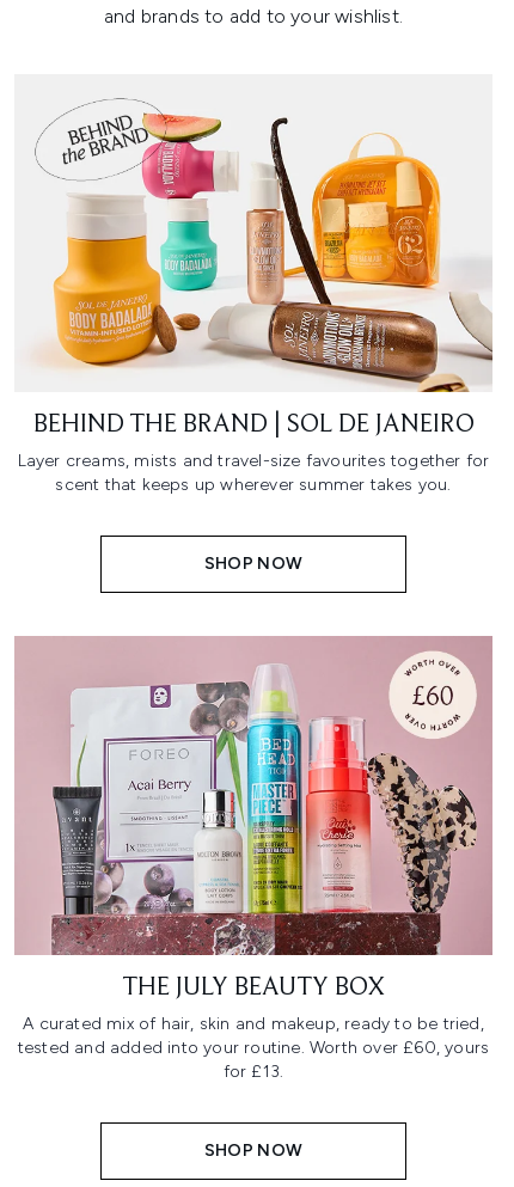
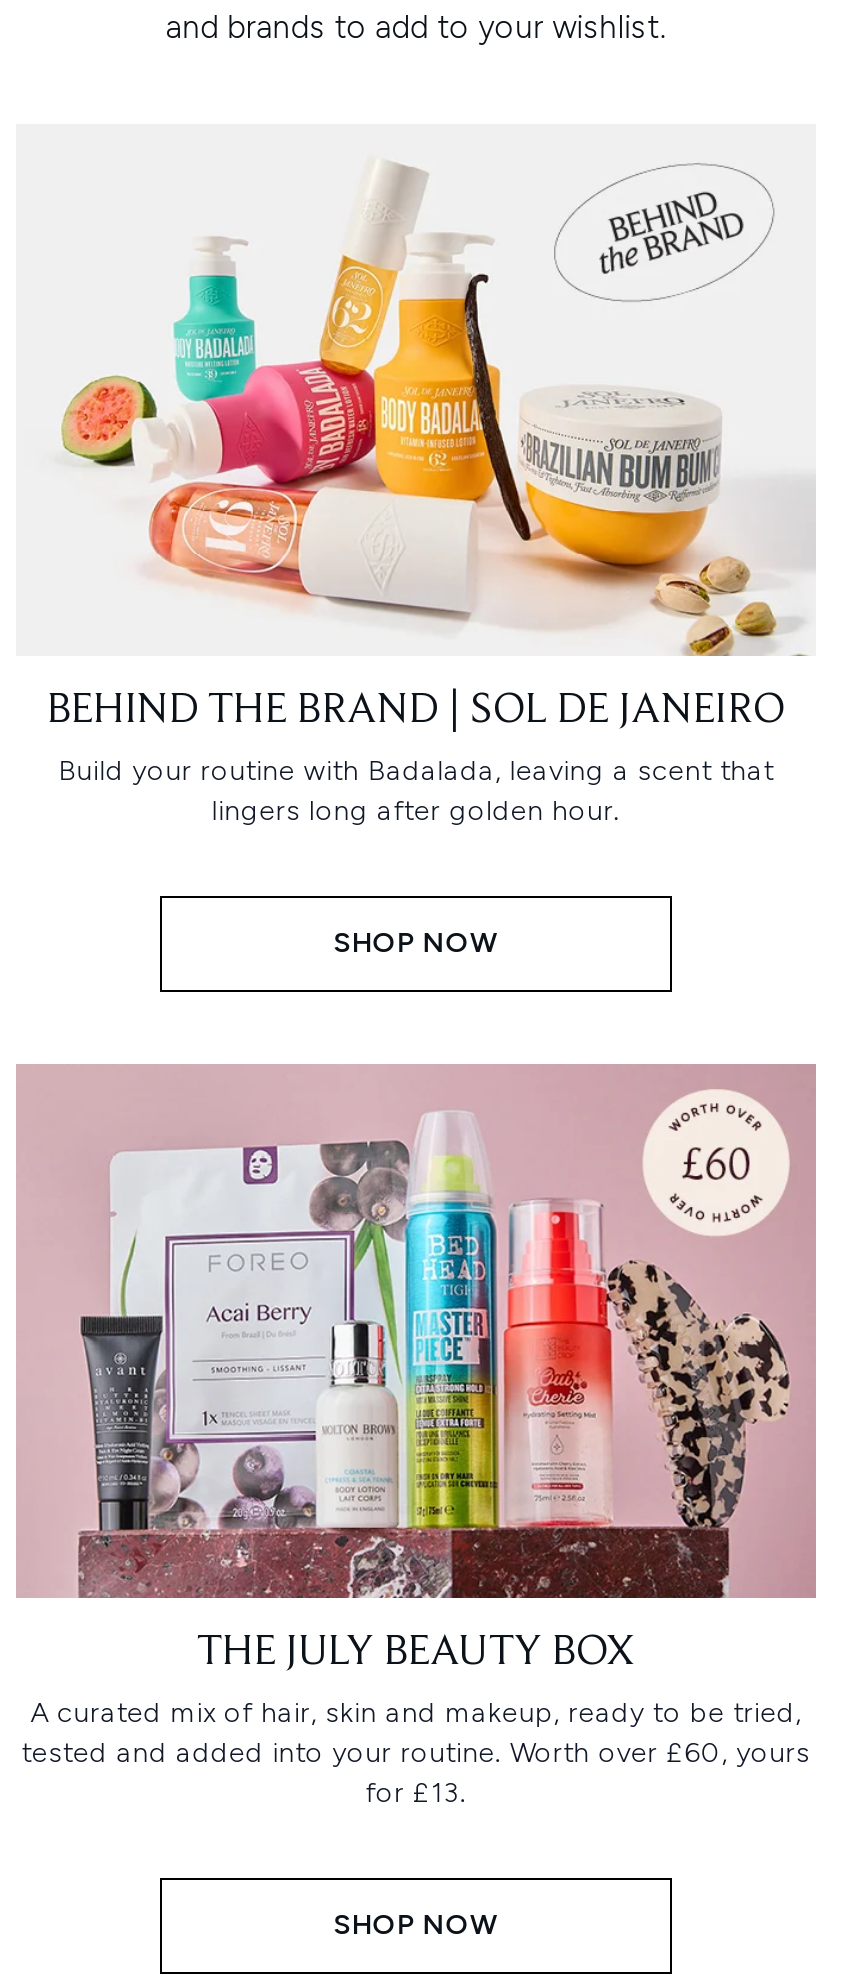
- [image]
+ [image]

- Layer creams, mists and travel-size favourites together for
- scent that keeps up wherever summer takes you.
+ Build your routine with Badalada, leaving a scent that
+ lingers long after golden hour.
